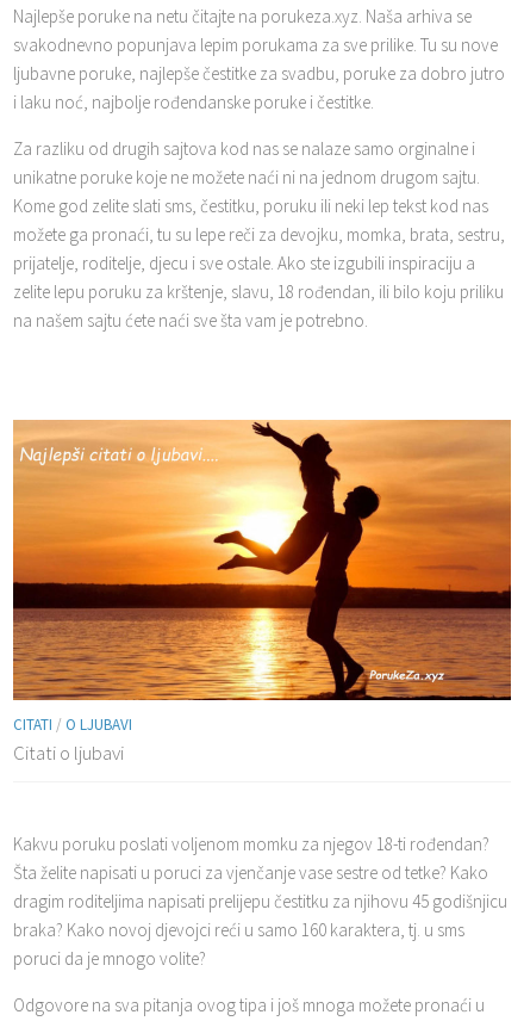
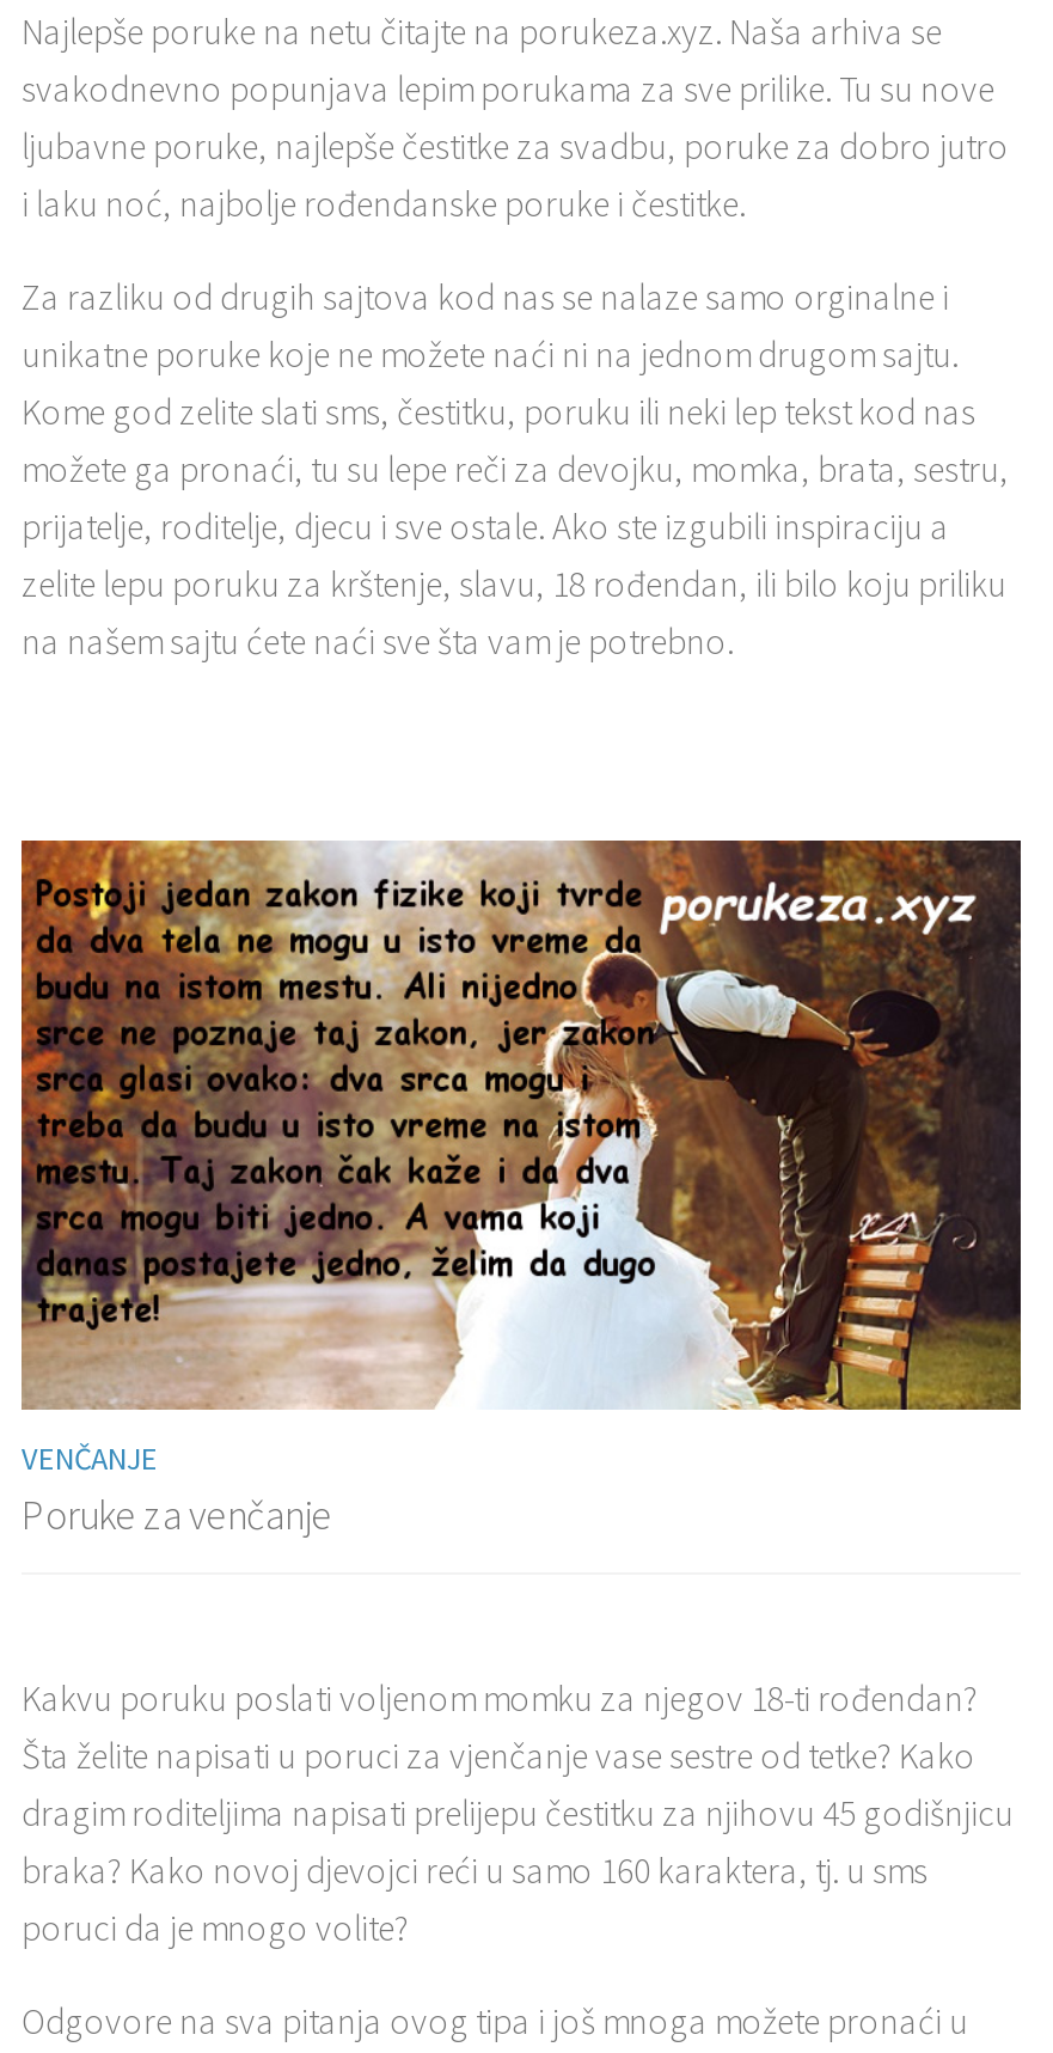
- [image]
- CITATI / O LJUBAVI
- Citati o ljubavi
+ [image]
+ VENČANJE
+ Poruke za venčanje
